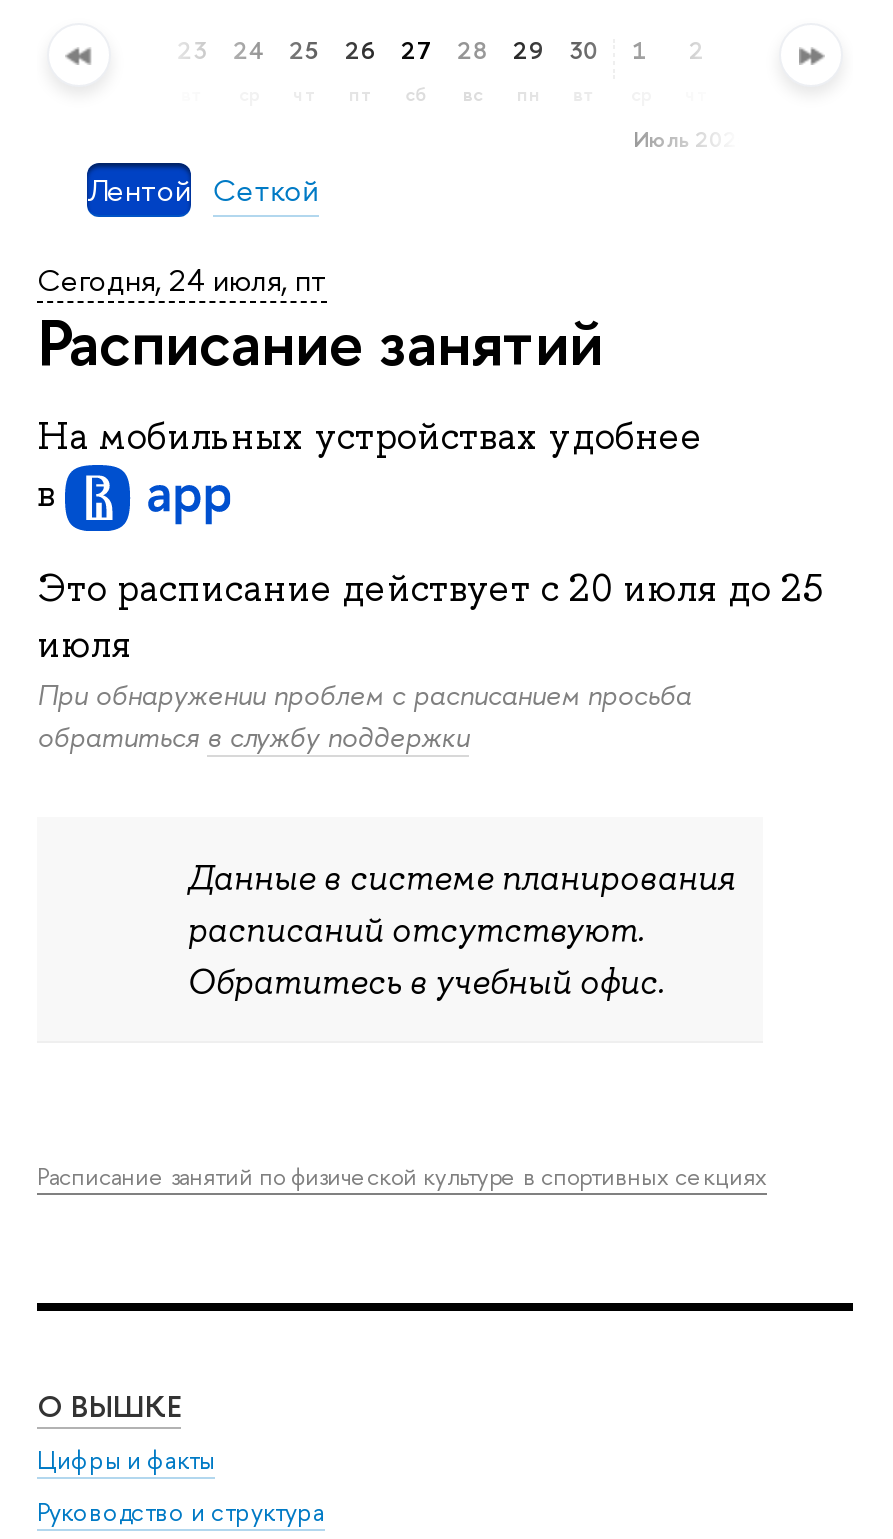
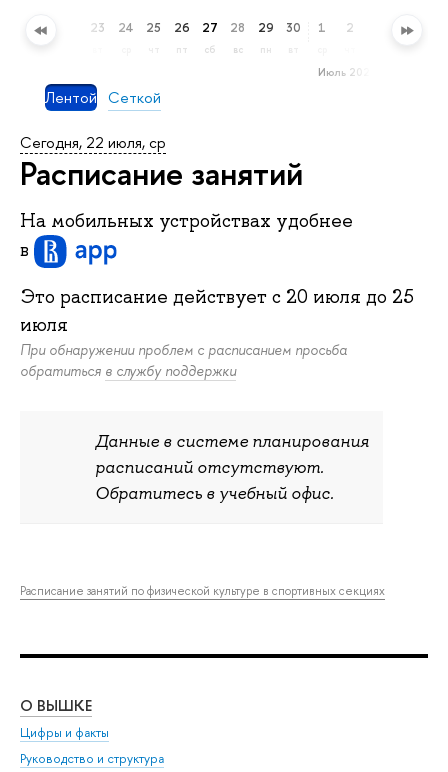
- Сегодня, 24 июля, пт
+ Сегодня, 22 июля, ср
